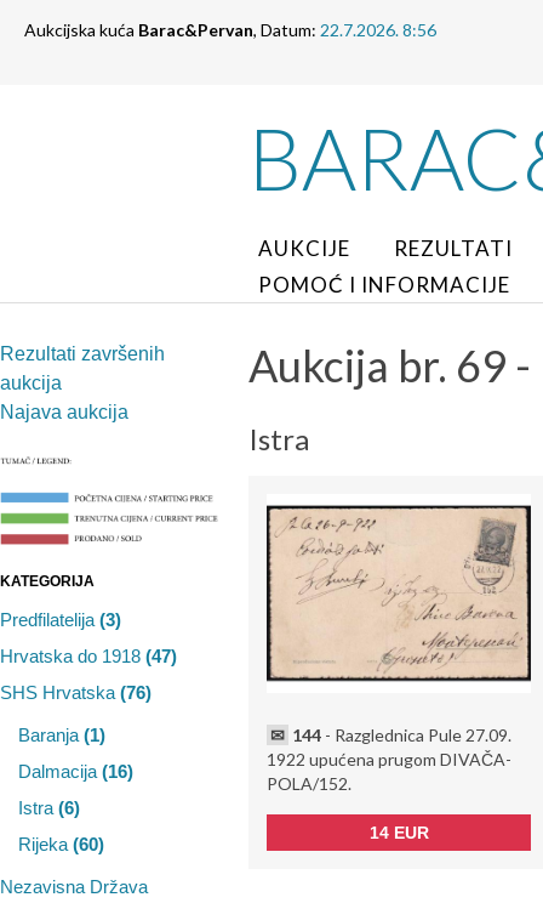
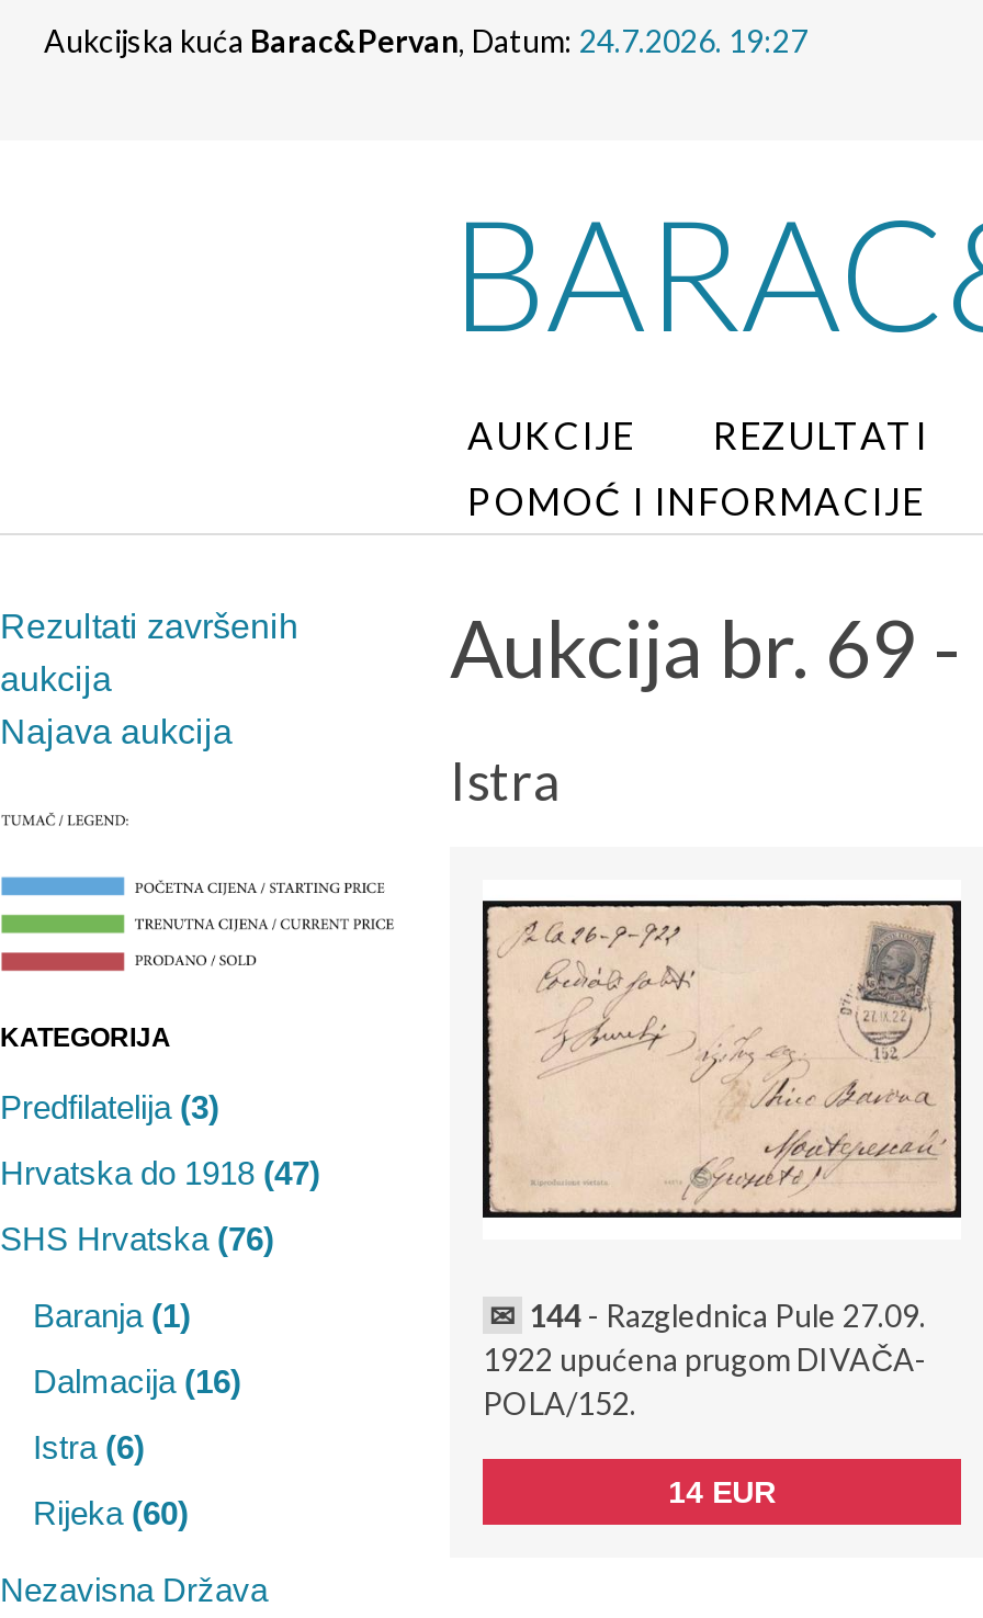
- Aukcijska kuća Barac&Pervan, Datum: 22.7.2026. 8:56
+ Aukcijska kuća Barac&Pervan, Datum: 24.7.2026. 19:27
